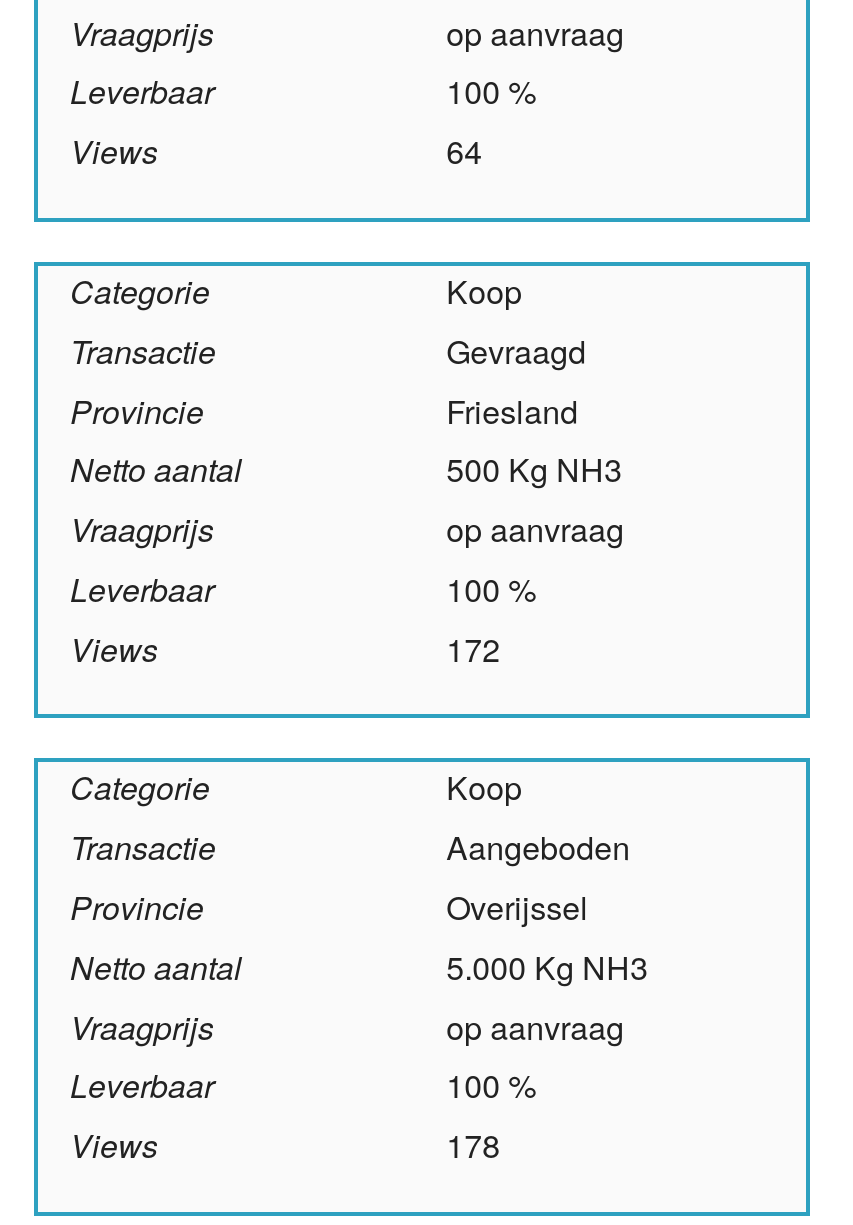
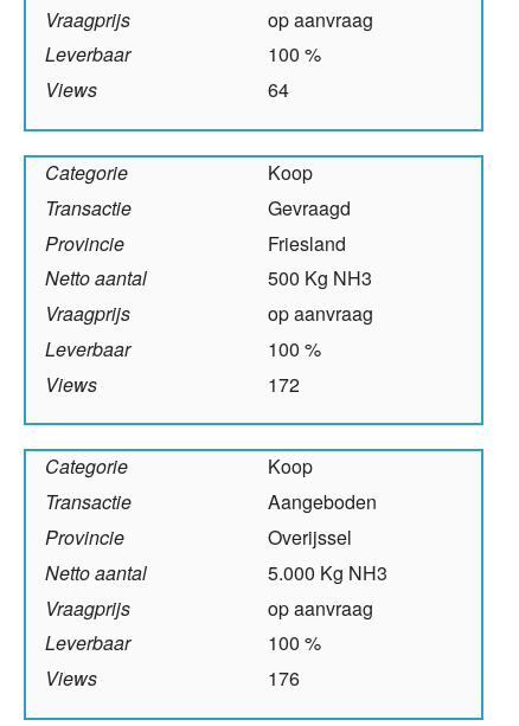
- 178
+ 176
